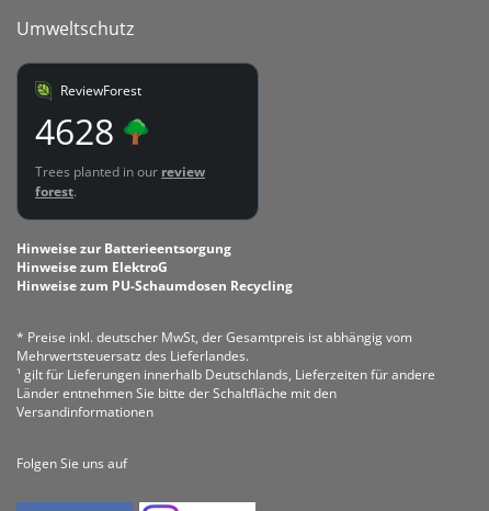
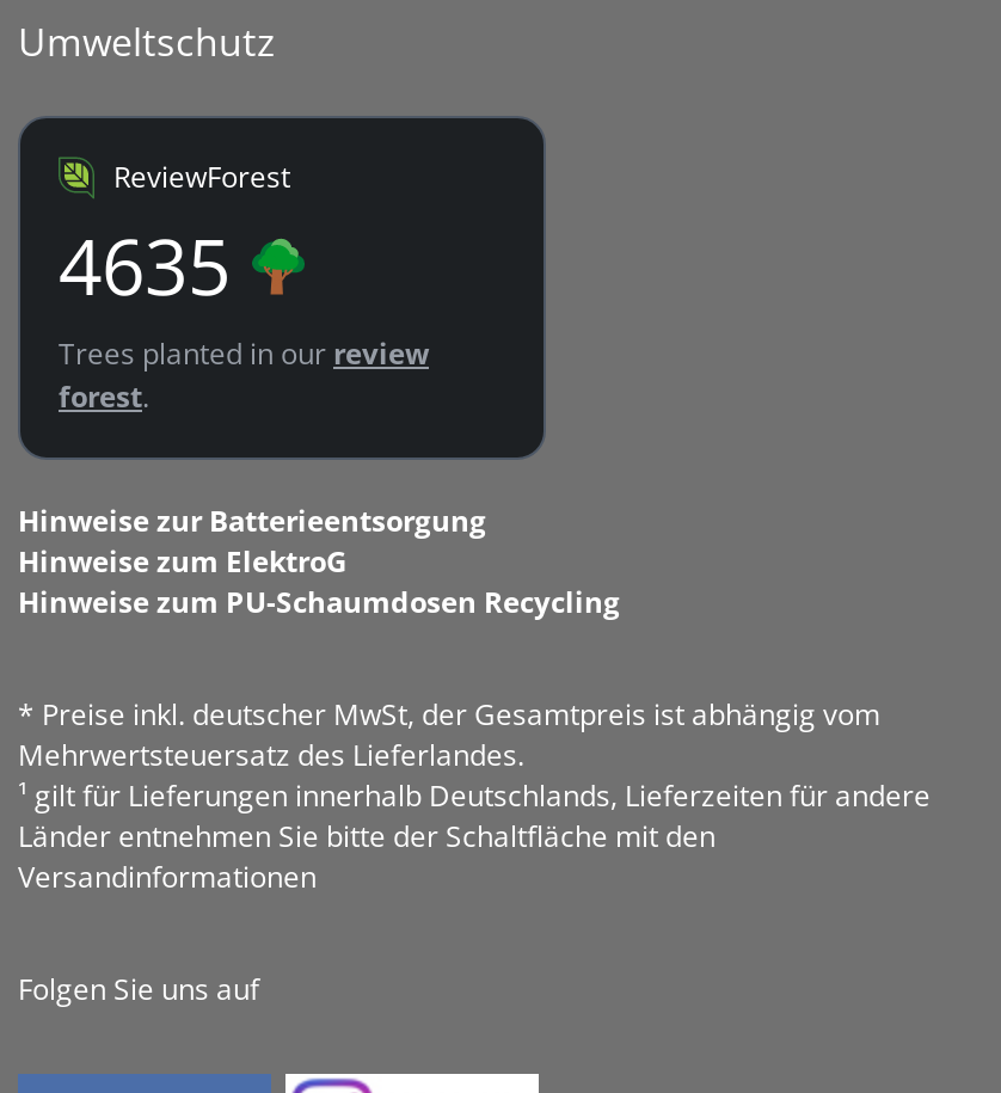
- 4628
+ 4635
